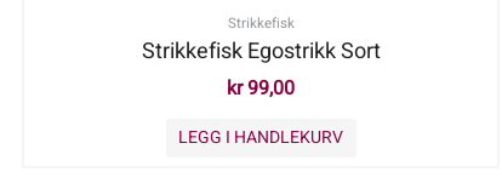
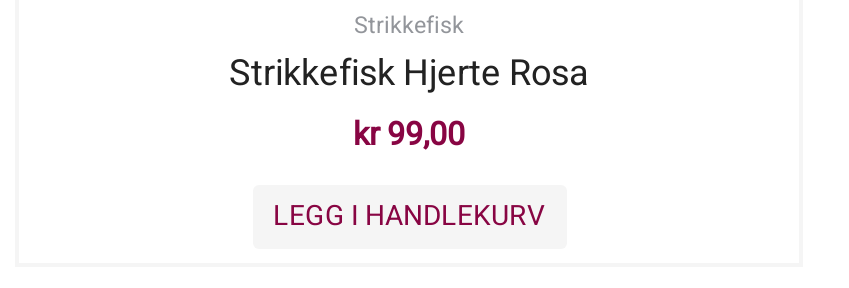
- Strikkefisk Egostrikk Sort
+ Strikkefisk Hjerte Rosa
